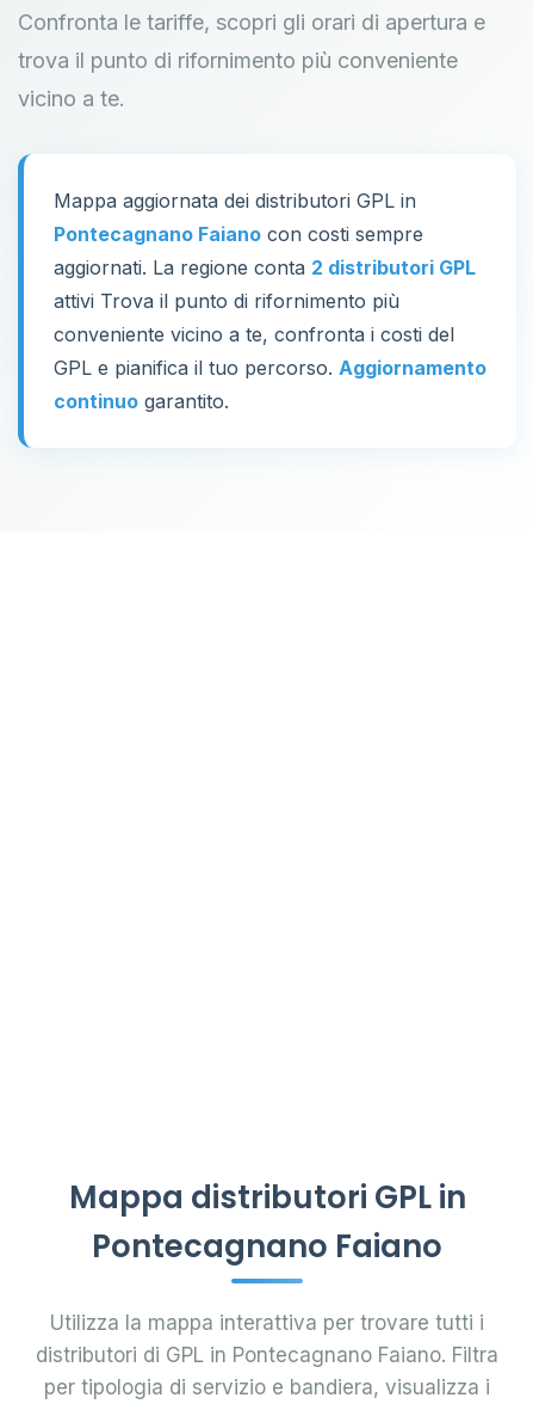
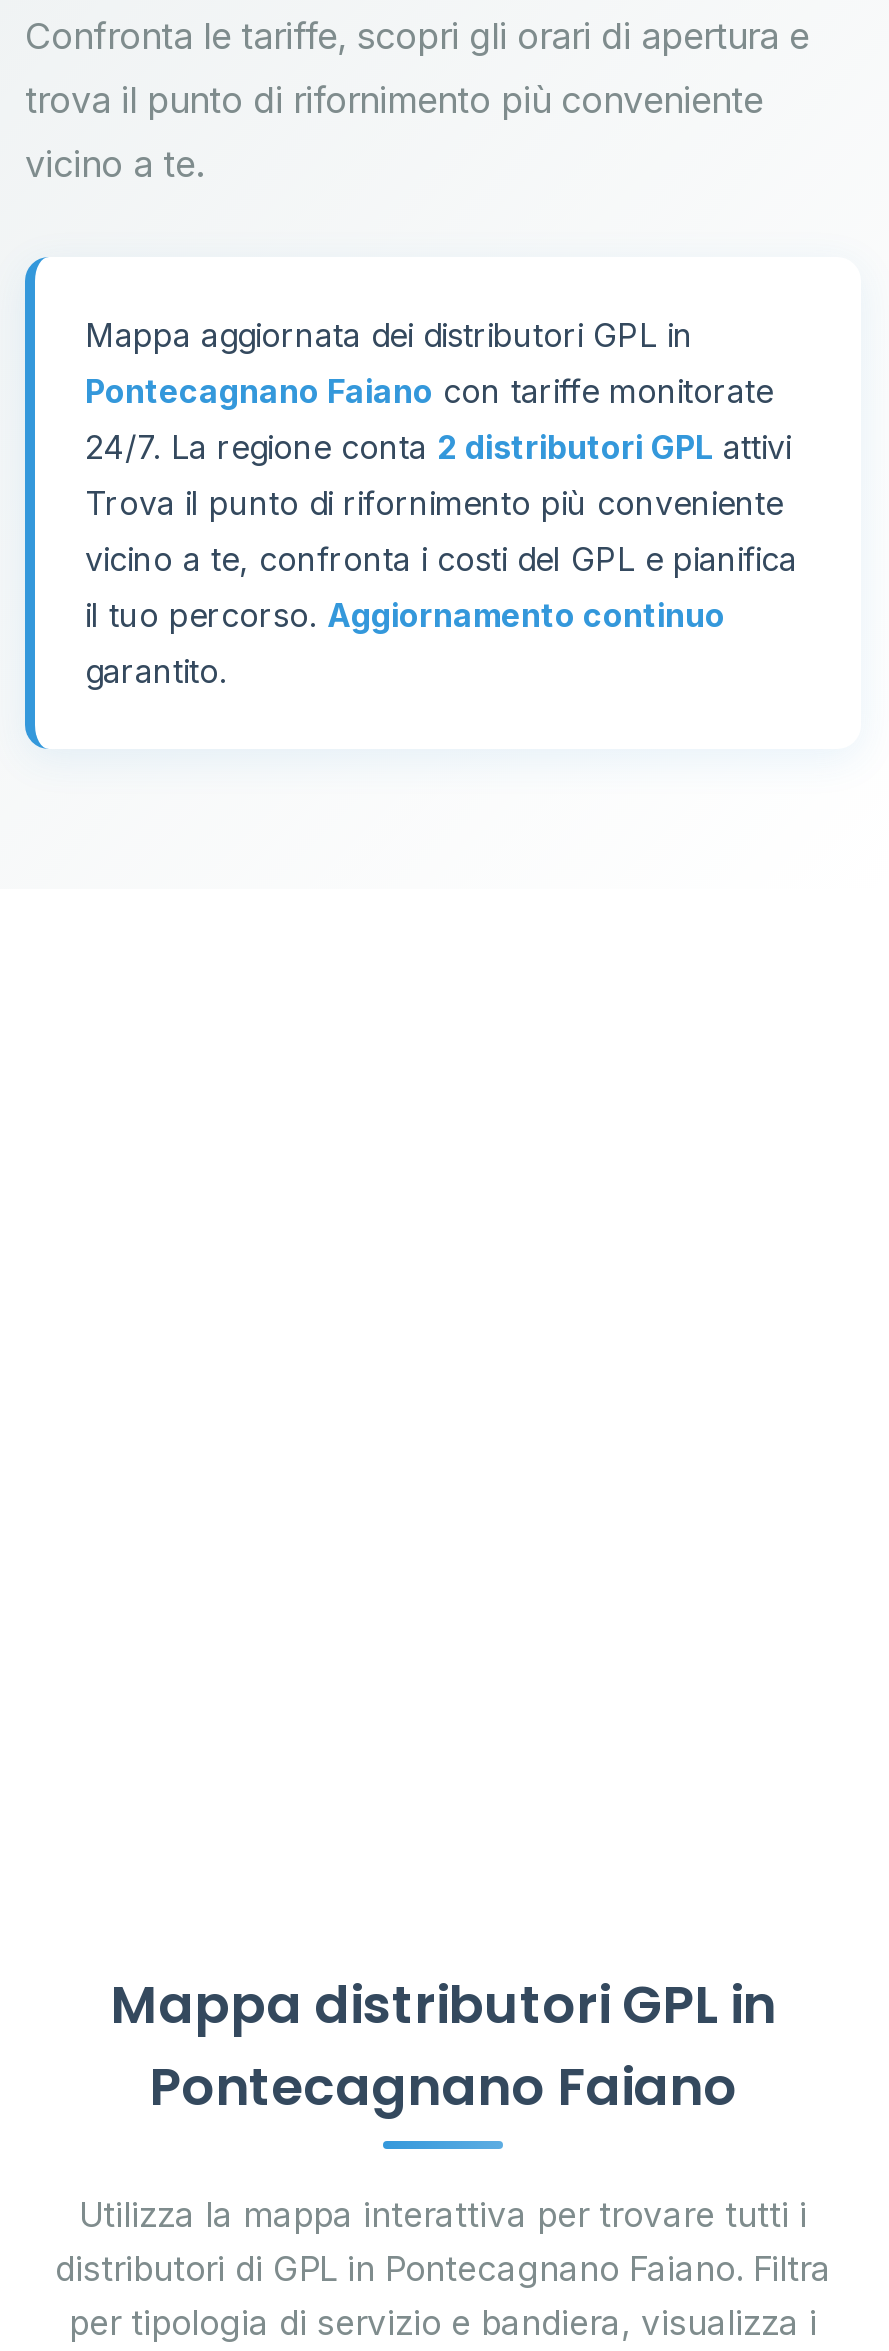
- Pontecagnano Faiano con costi sempre
- aggiornati. La regione conta 2 distributori GPL
- attivi Trova il punto di rifornimento più
- conveniente vicino a te, confronta i costi del
- GPL e pianifica il tuo percorso. Aggiornamento
- continuo garantito.
+ Pontecagnano Faiano con tariffe monitorate
+ 24/7. La regione conta 2 distributori GPL attivi
+ Trova il punto di rifornimento più conveniente
+ vicino a te, confronta i costi del GPL e pianifica
+ il tuo percorso. Aggiornamento continuo
+ garantito.
